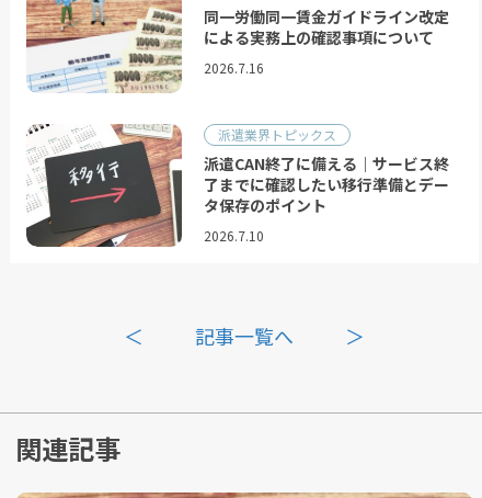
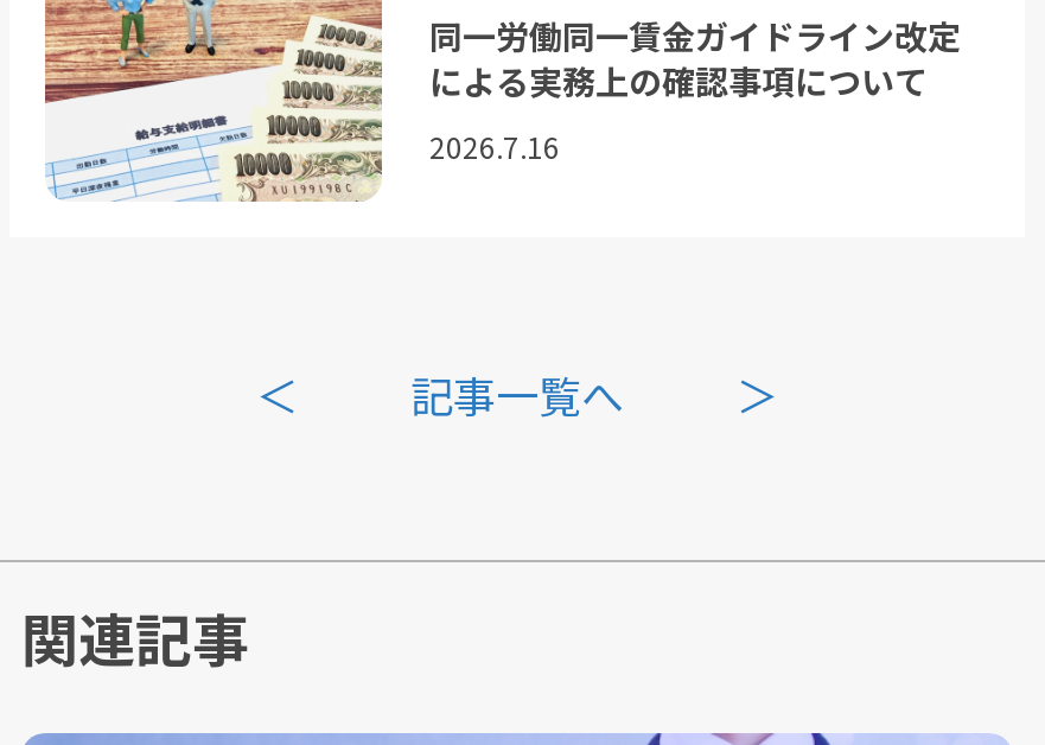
- [image]
- 派遣業界トピックス
- 派遣CAN終了に備える｜サービス終
- 了までに確認したい移行準備とデー
- タ保存のポイント
- 2026.7.10
